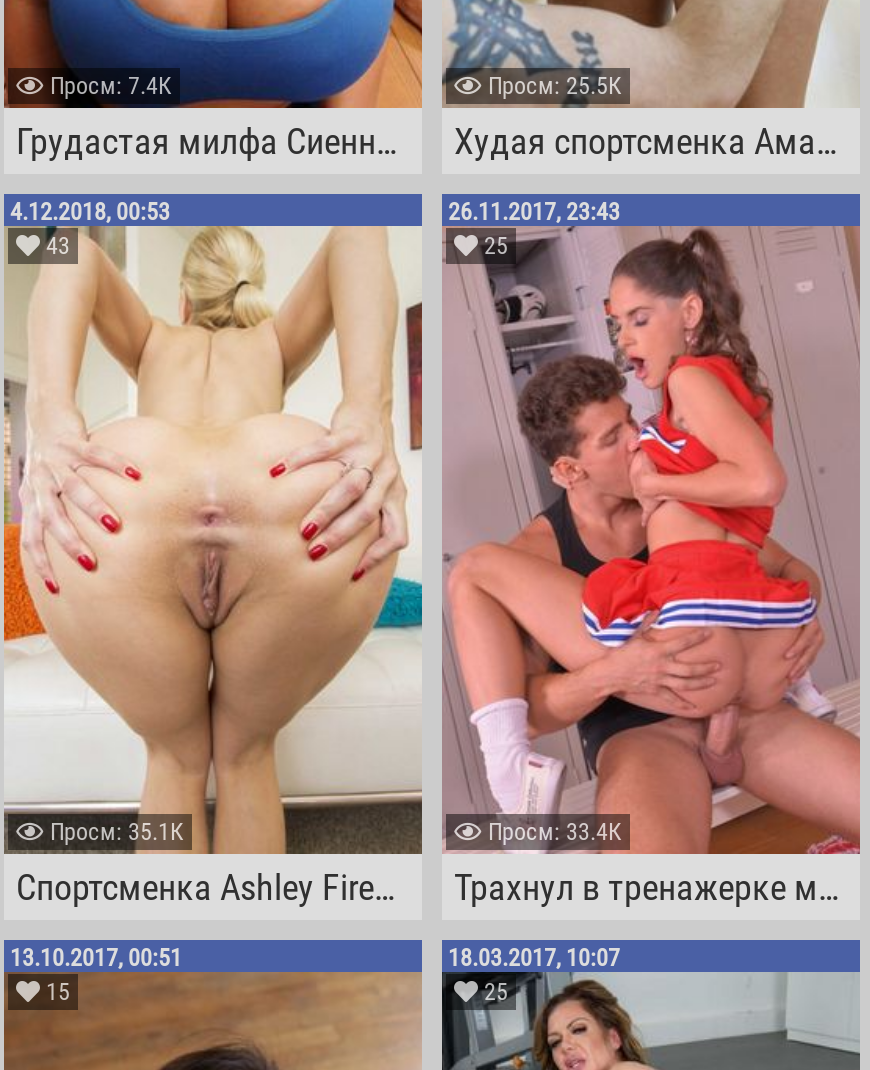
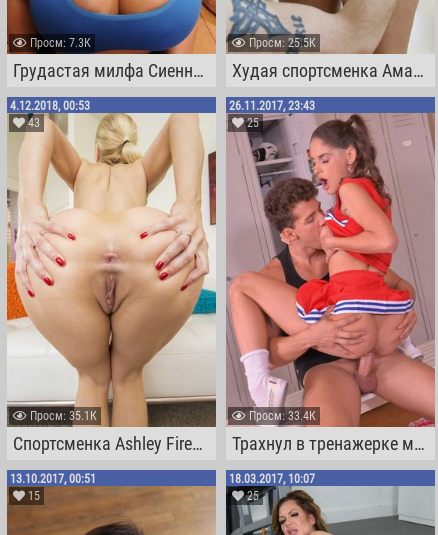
- Проcм: 7.4К
+ Проcм: 7.3К
